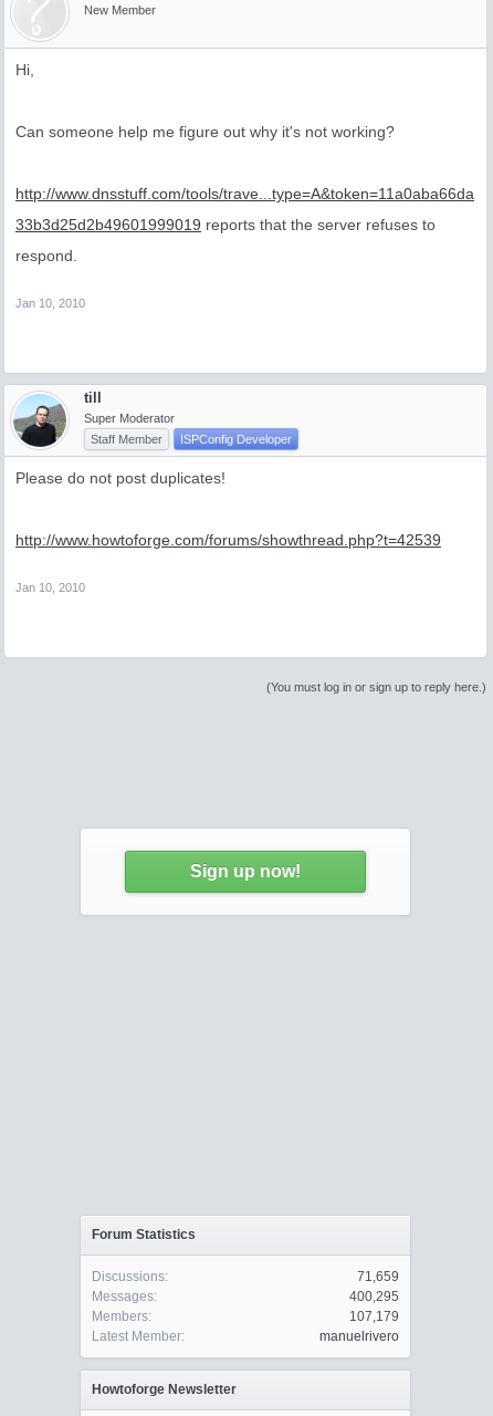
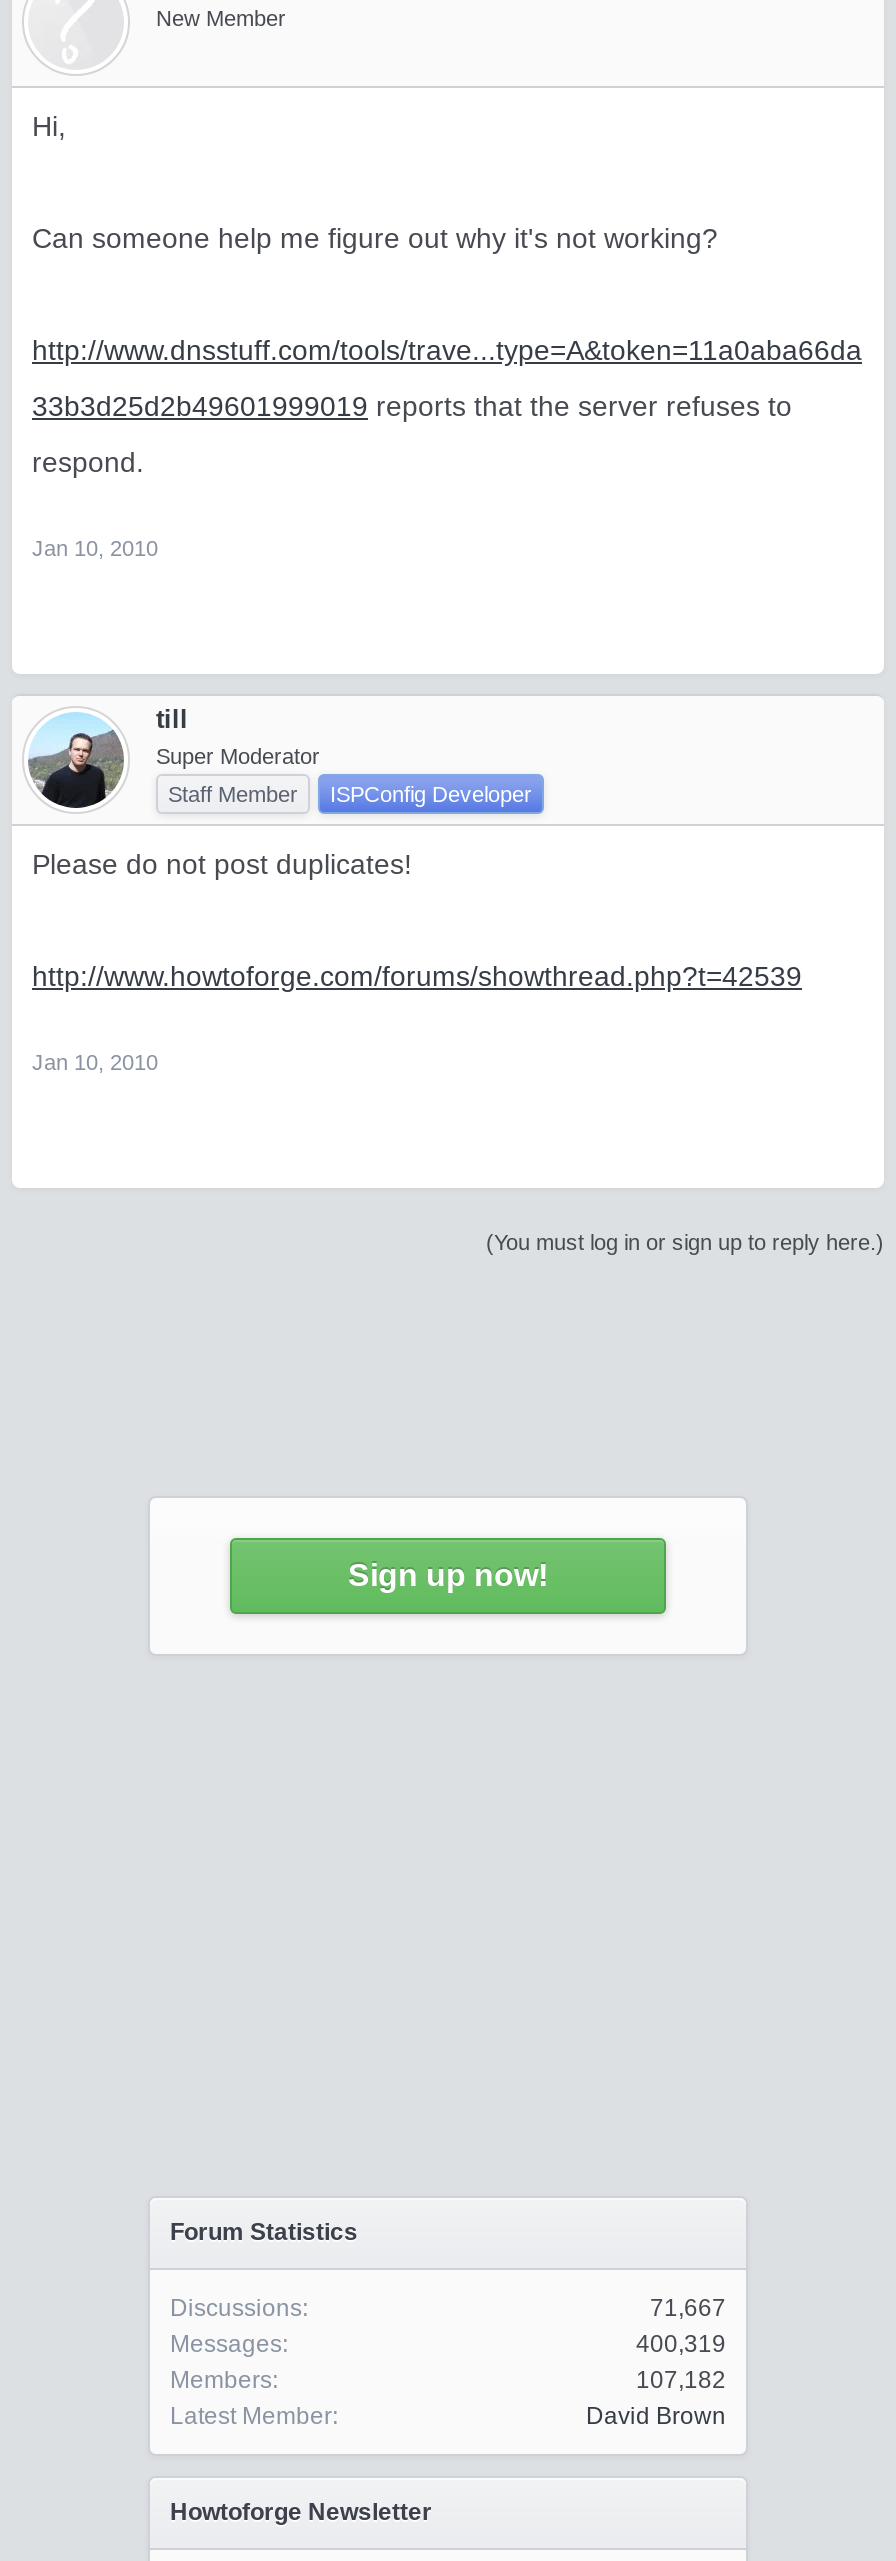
- 71,659
+ 71,667

- 400,295
+ 400,319

- 107,179
+ 107,182

- manuelrivero
+ David Brown
